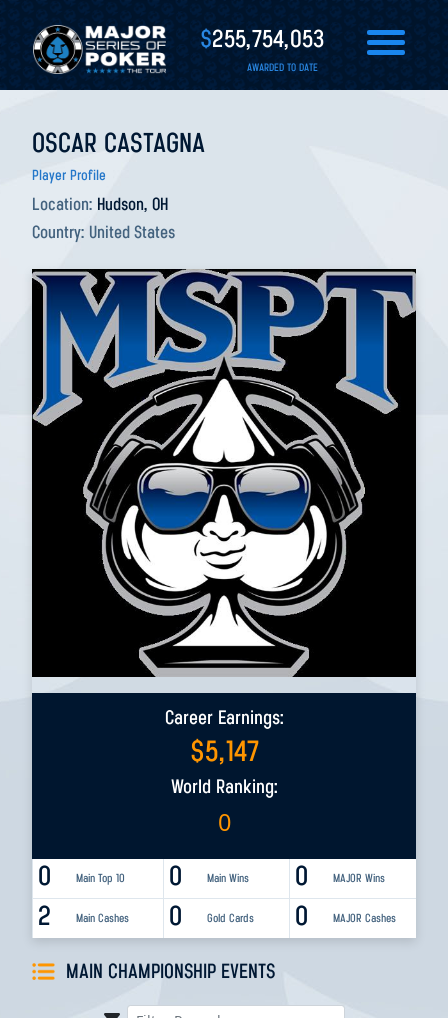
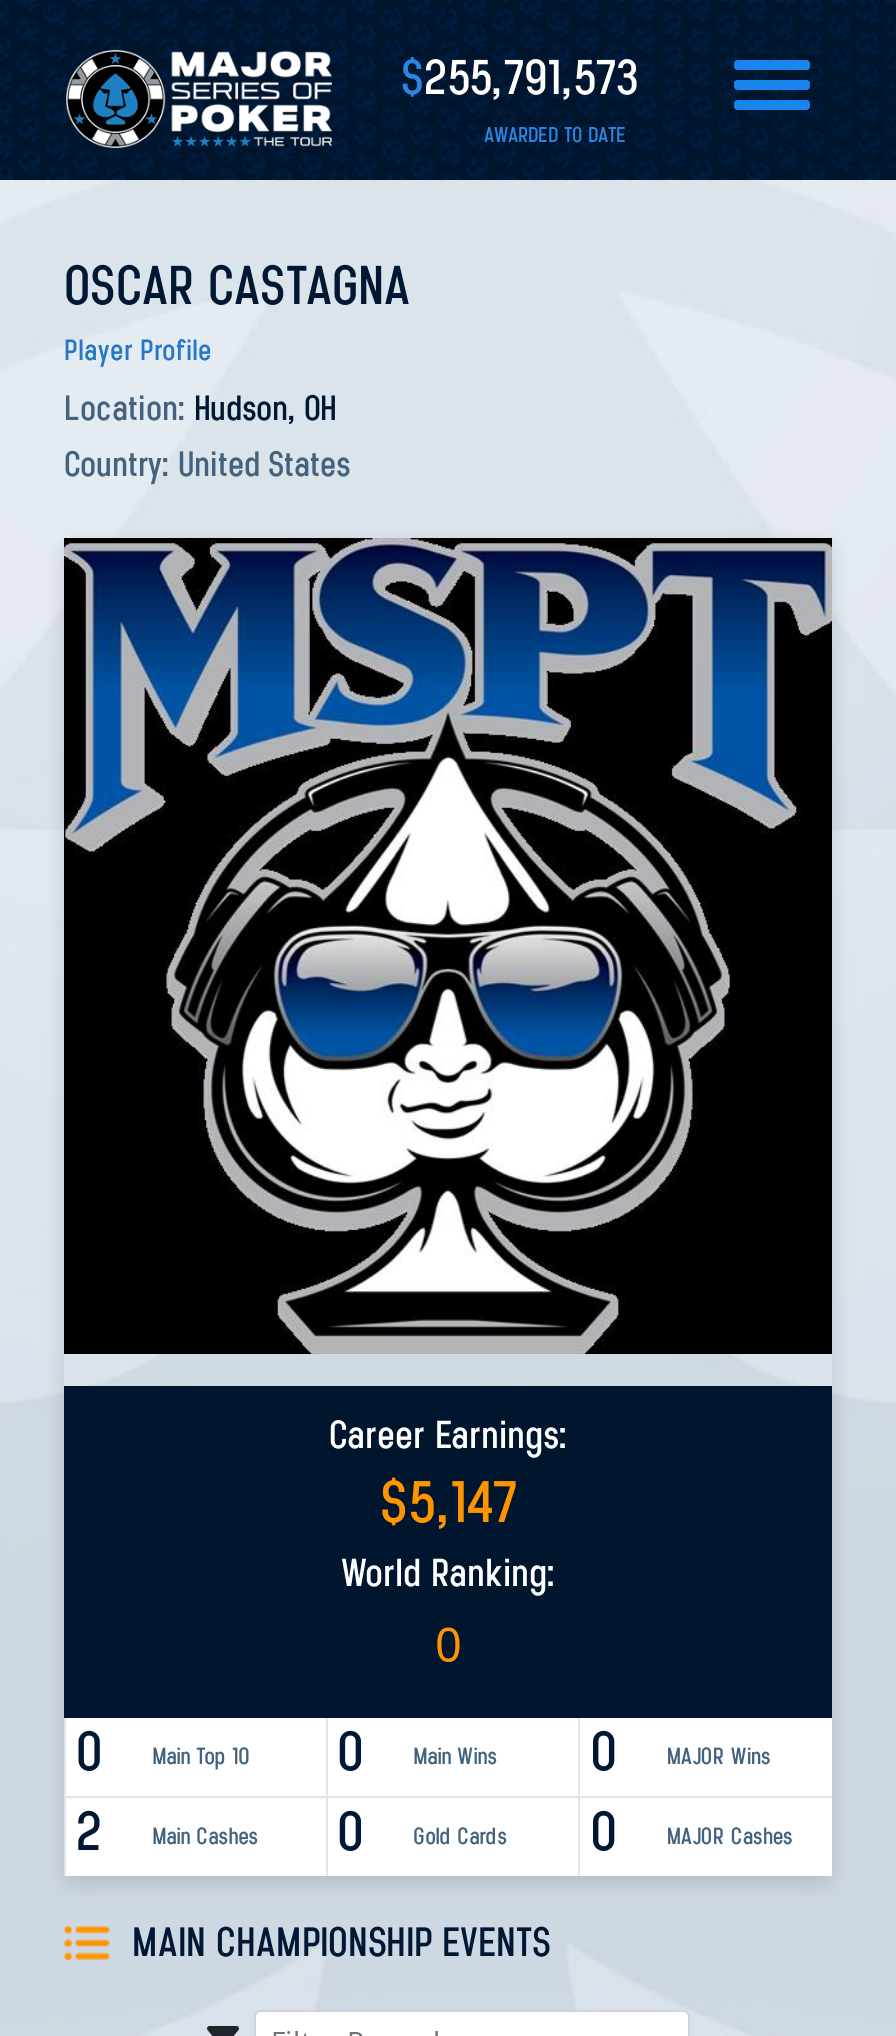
- $255,754,053
+ $255,791,573
